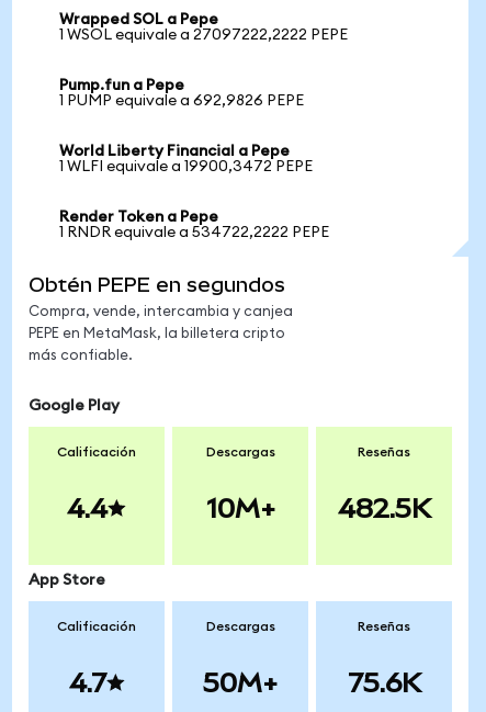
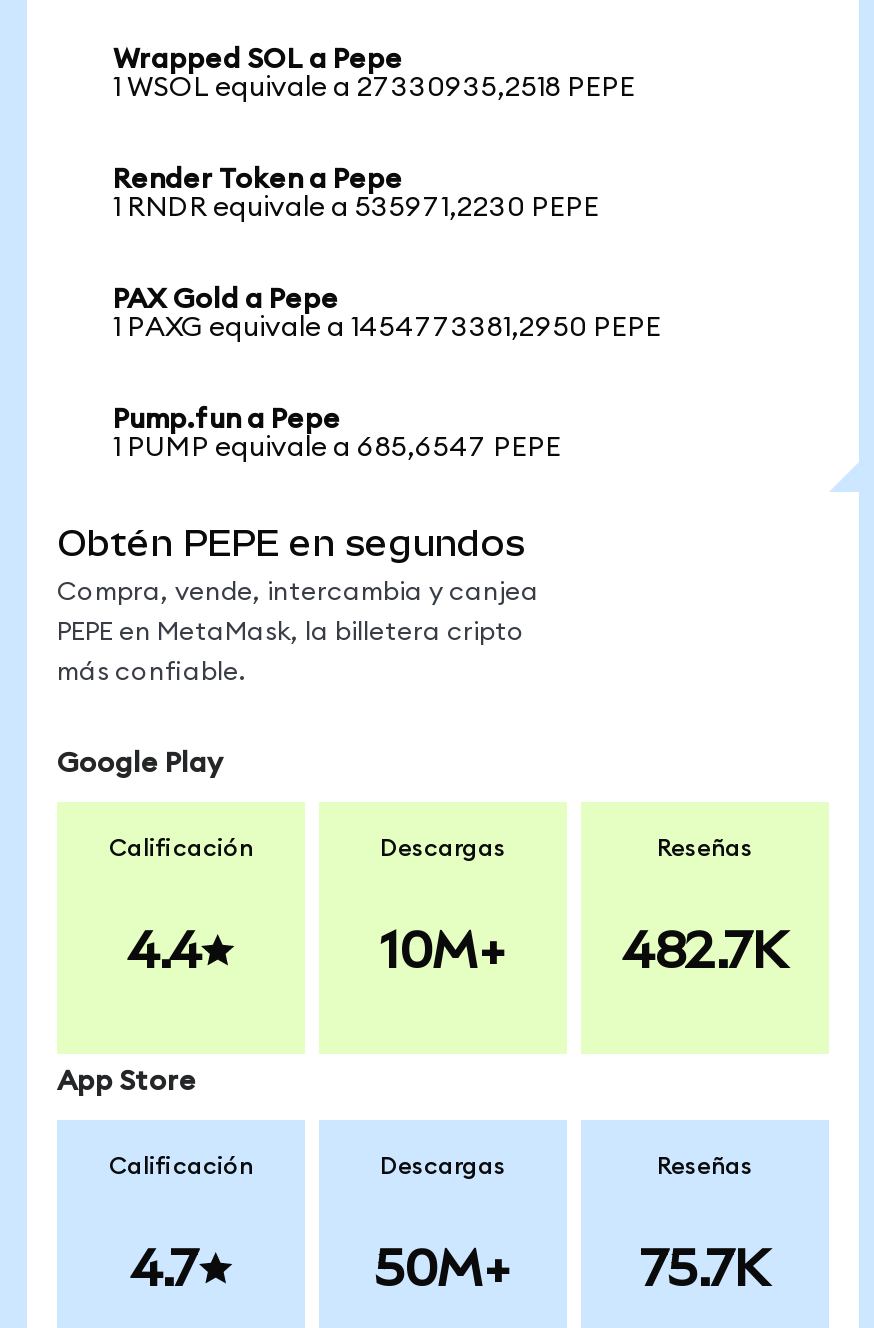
- 1 WSOL equivale a 27097222,2222 PEPE
+ 1 WSOL equivale a 27330935,2518 PEPE
+ 1 RNDR equivale a 535971,2230 PEPE
+ PAX Gold a Pepe
+ 1 PAXG equivale a 1454773381,2950 PEPE

moved down: Pump.fun a Pepe

- 1 PUMP equivale a 692,9826 PEPE
- World Liberty Financial a Pepe
- 1 WLFI equivale a 19900,3472 PEPE
- 1 RNDR equivale a 534722,2222 PEPE
+ 1 PUMP equivale a 685,6547 PEPE

moved up: Render Token a Pepe

- 482.5K
+ 482.7K

- 75.6K
+ 75.7K
